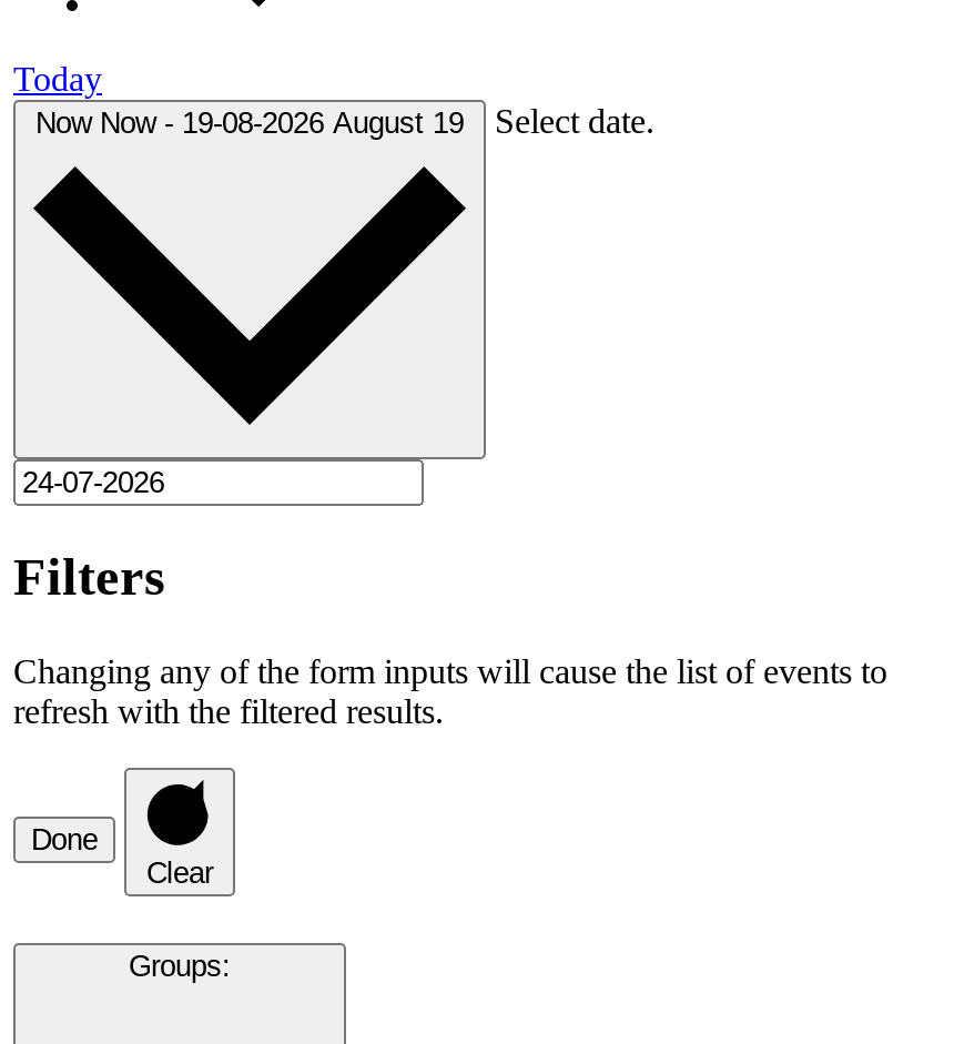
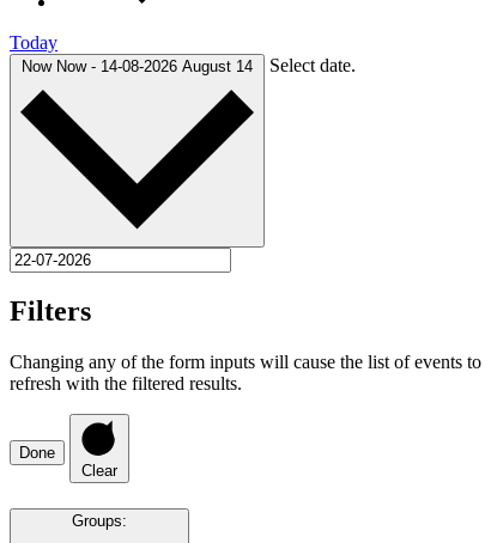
- Now Now - 19-08-2026 August 19
+ Now Now - 14-08-2026 August 14
